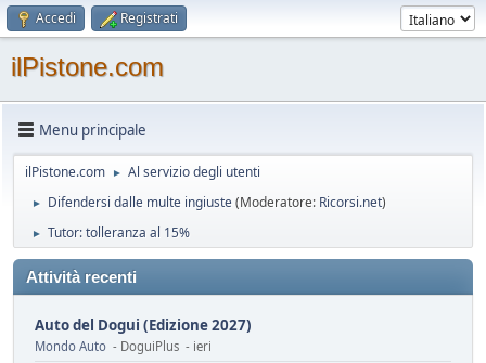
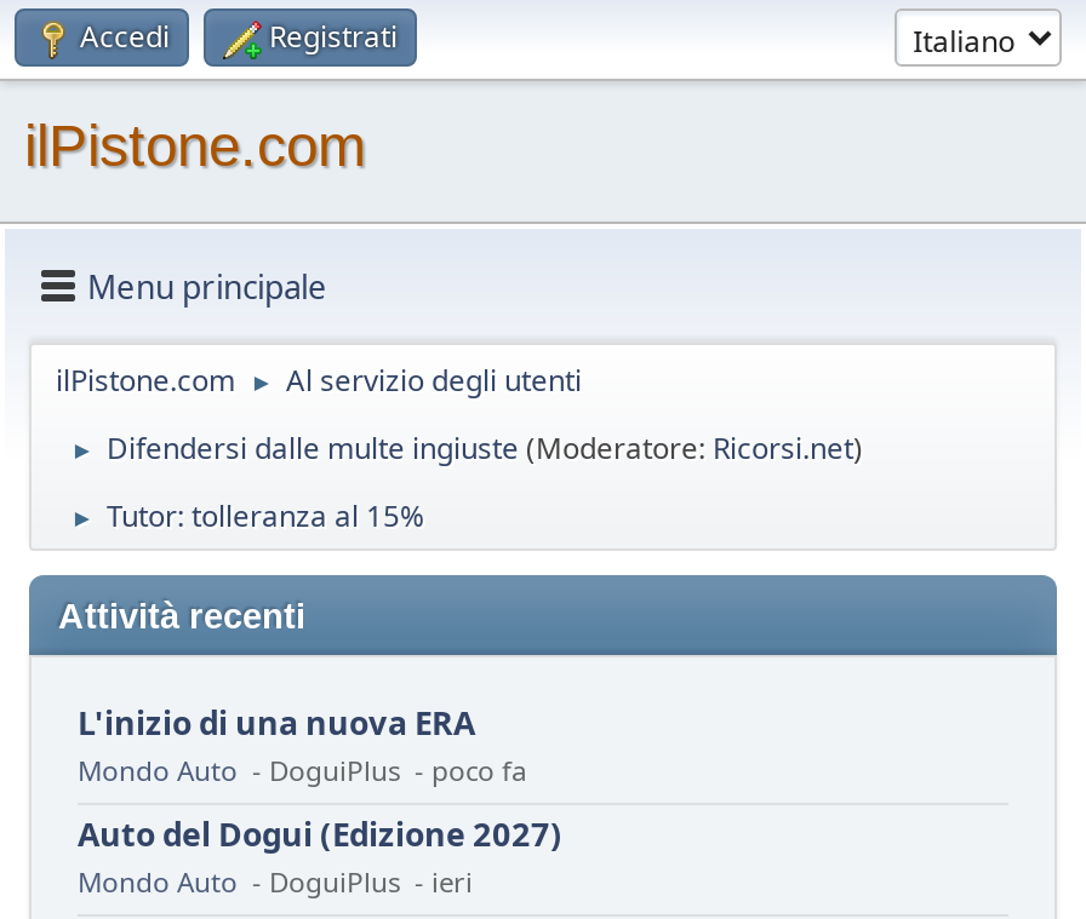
+ L'inizio di una nuova ERA
+ Mondo Auto - DoguiPlus - poco fa
